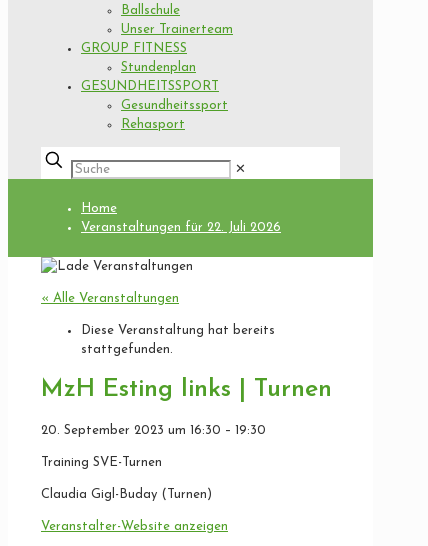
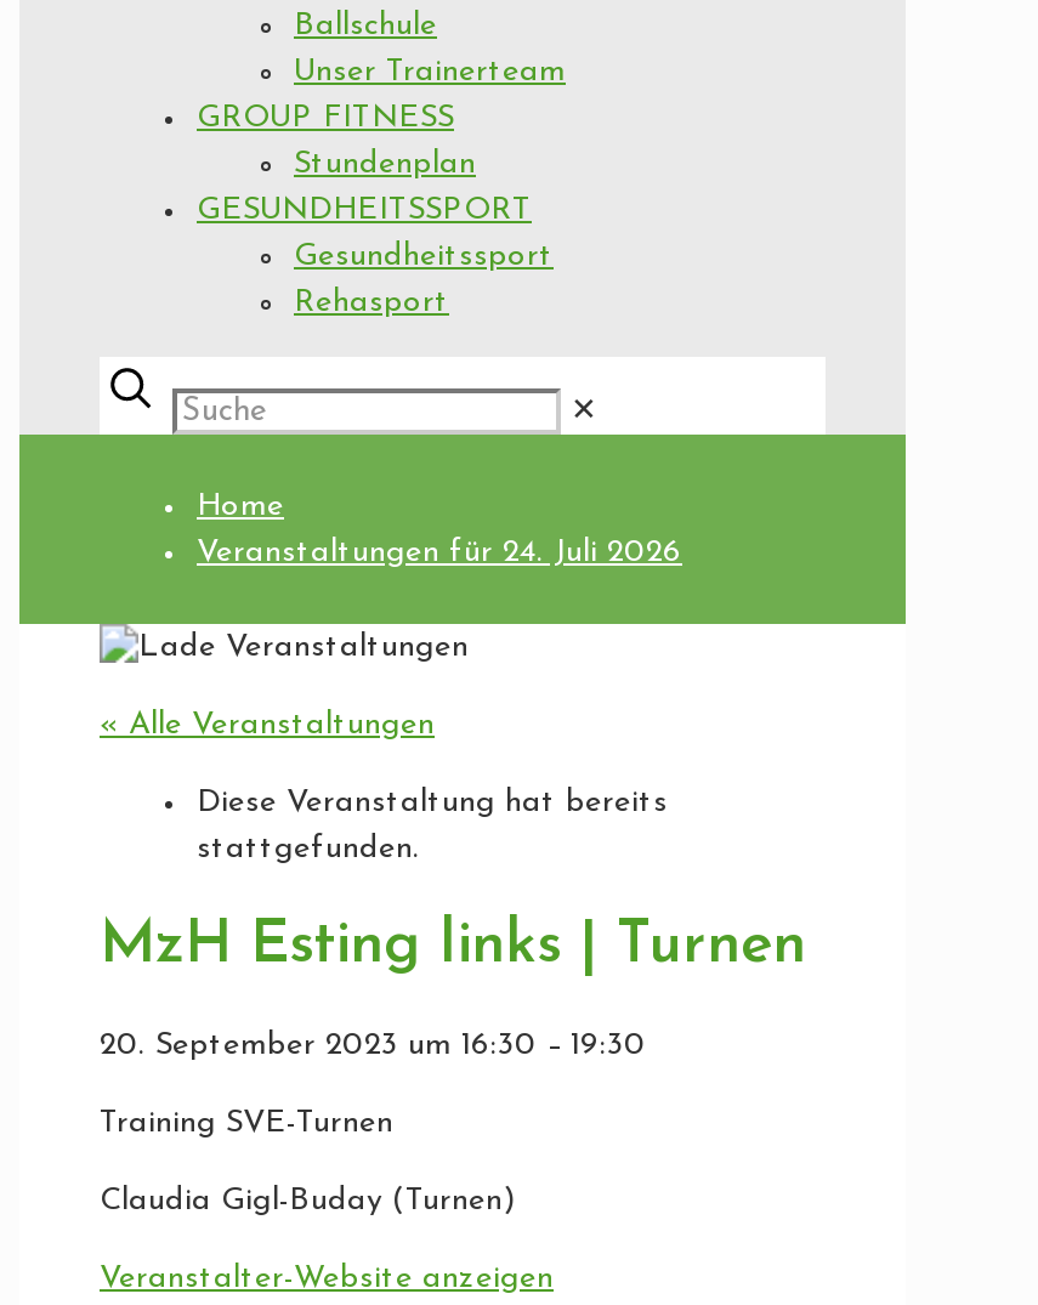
- Veranstaltungen für 22. Juli 2026
+ Veranstaltungen für 24. Juli 2026
